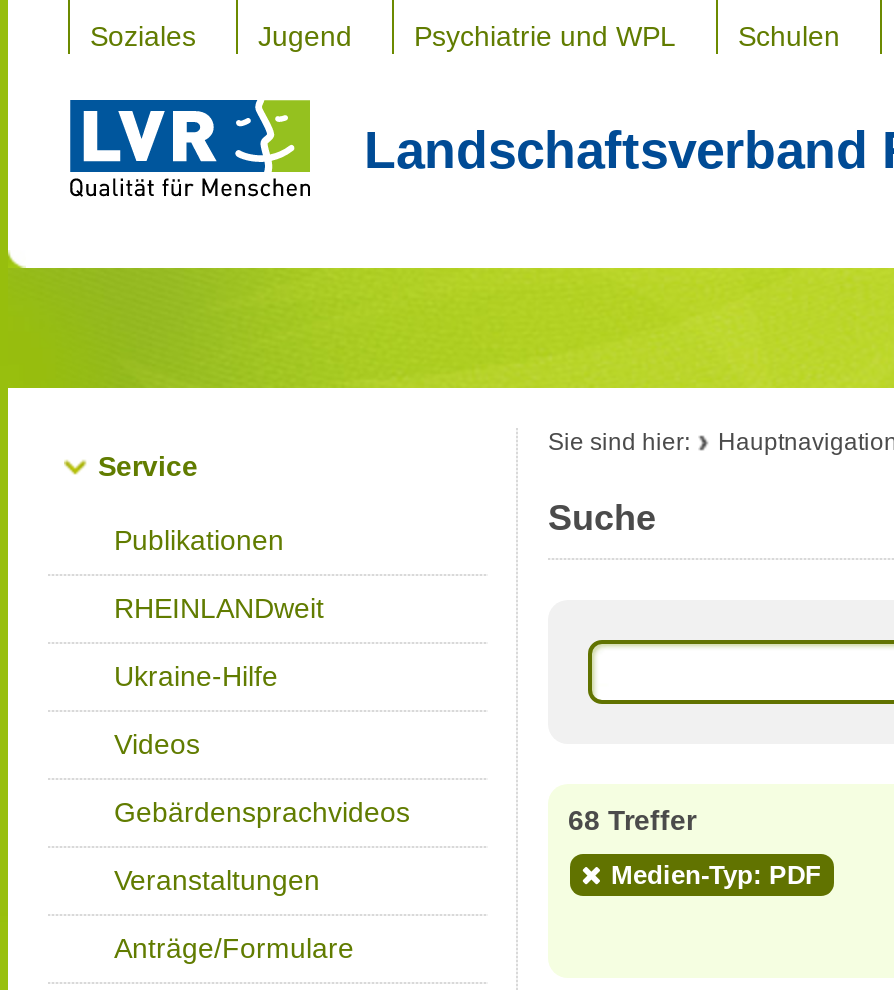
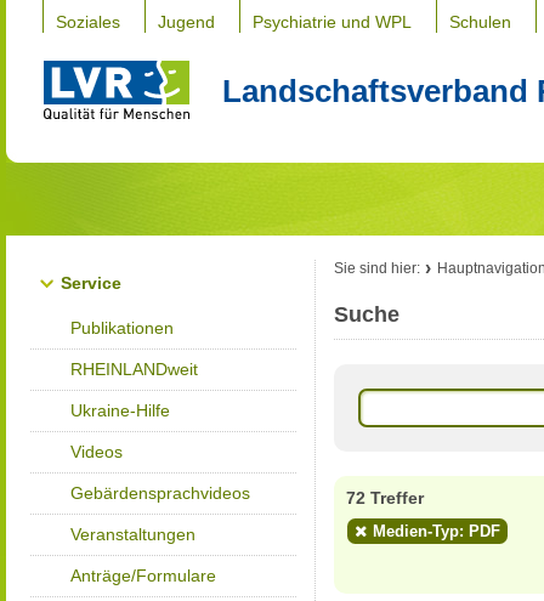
- 68 Treffer
+ 72 Treffer
